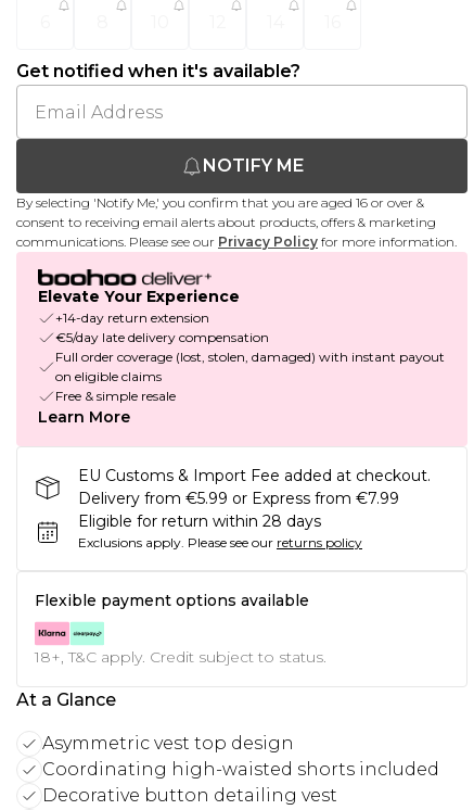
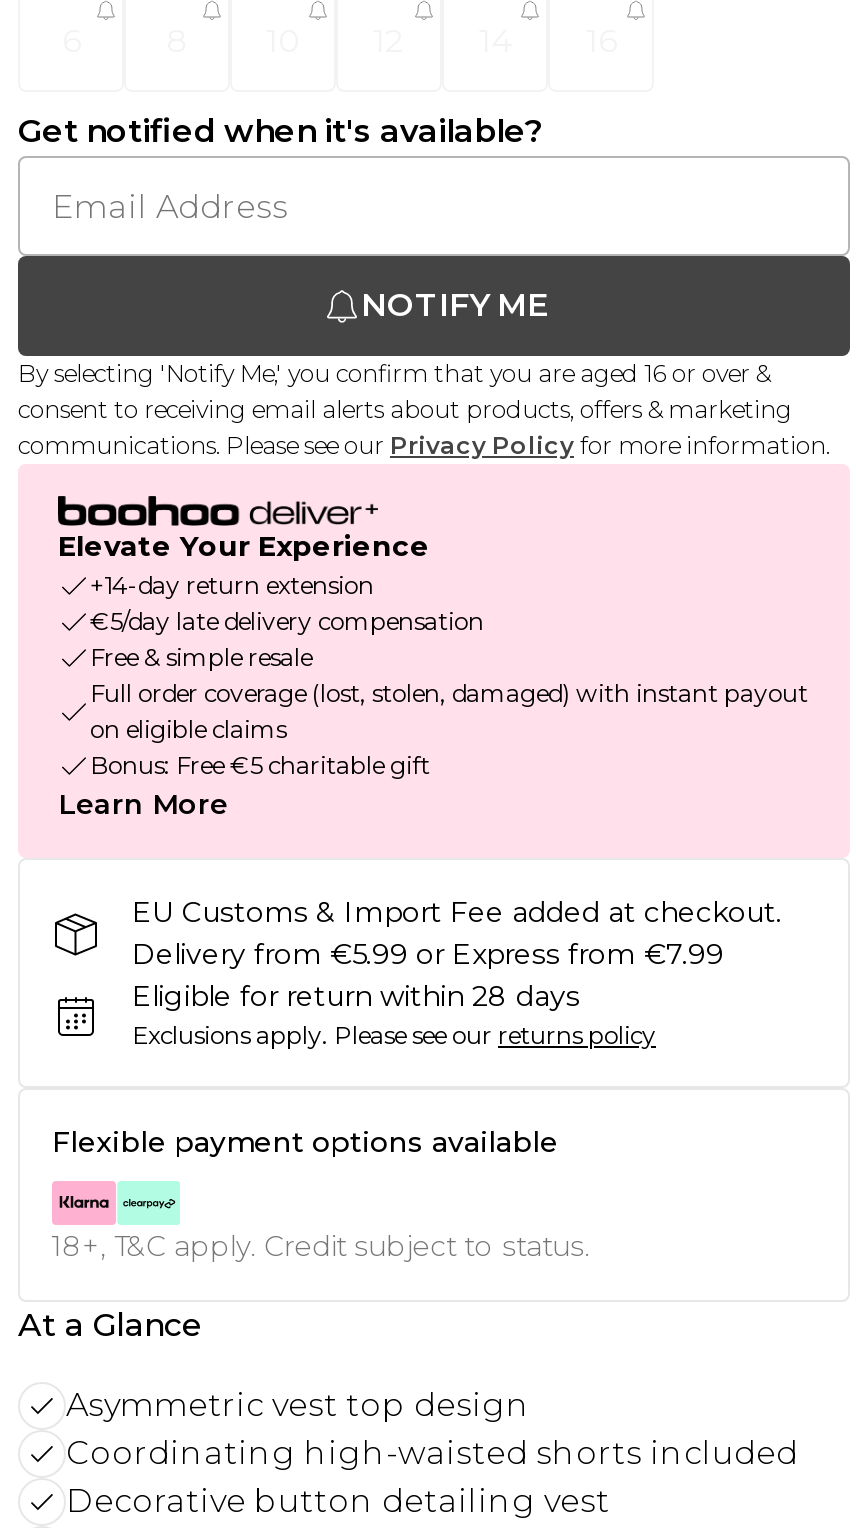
moved up: Free & simple resale

+ Bonus: Free €5 charitable gift
